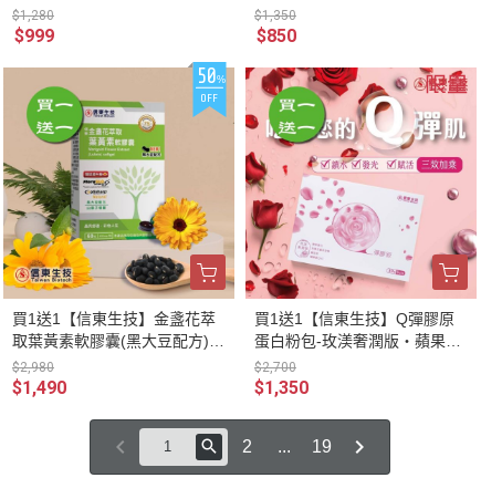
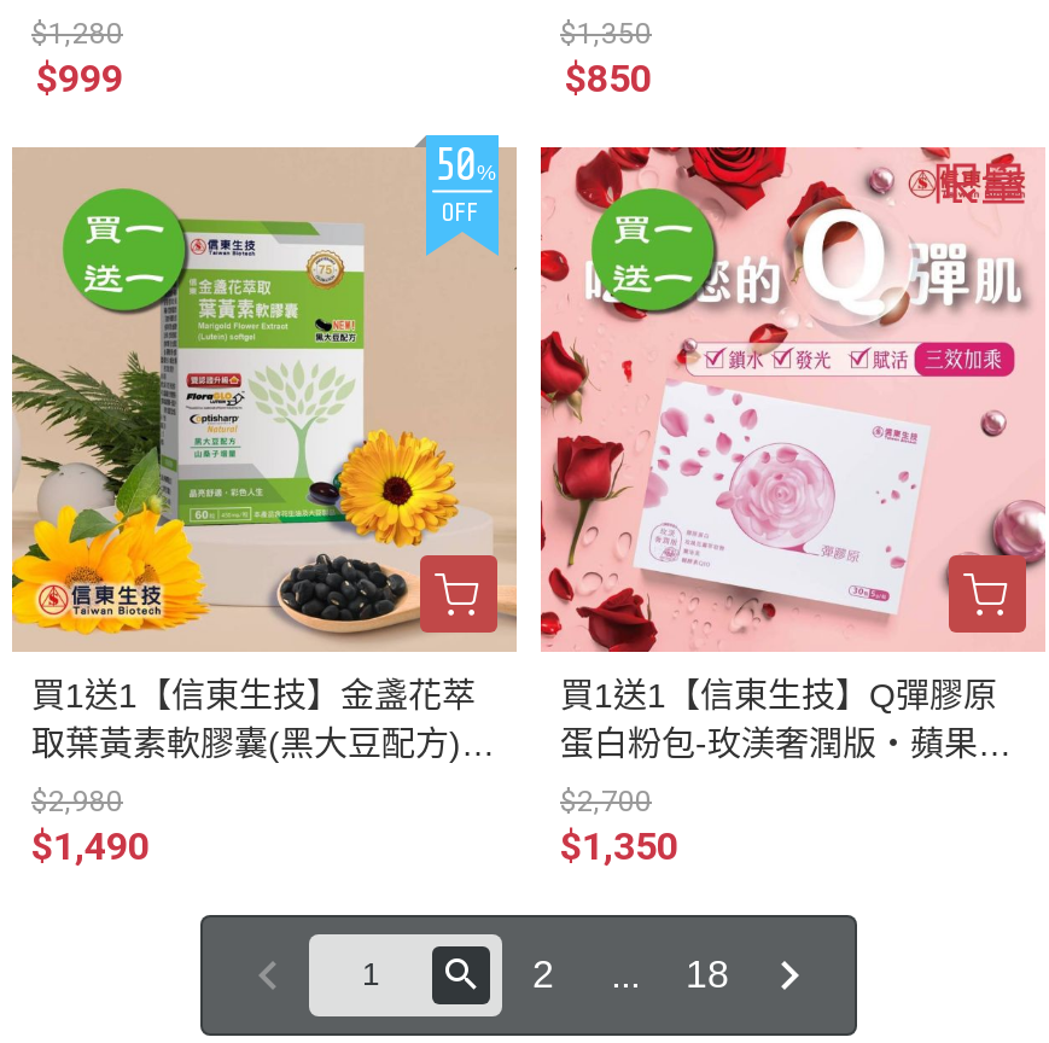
- 19
+ 18
